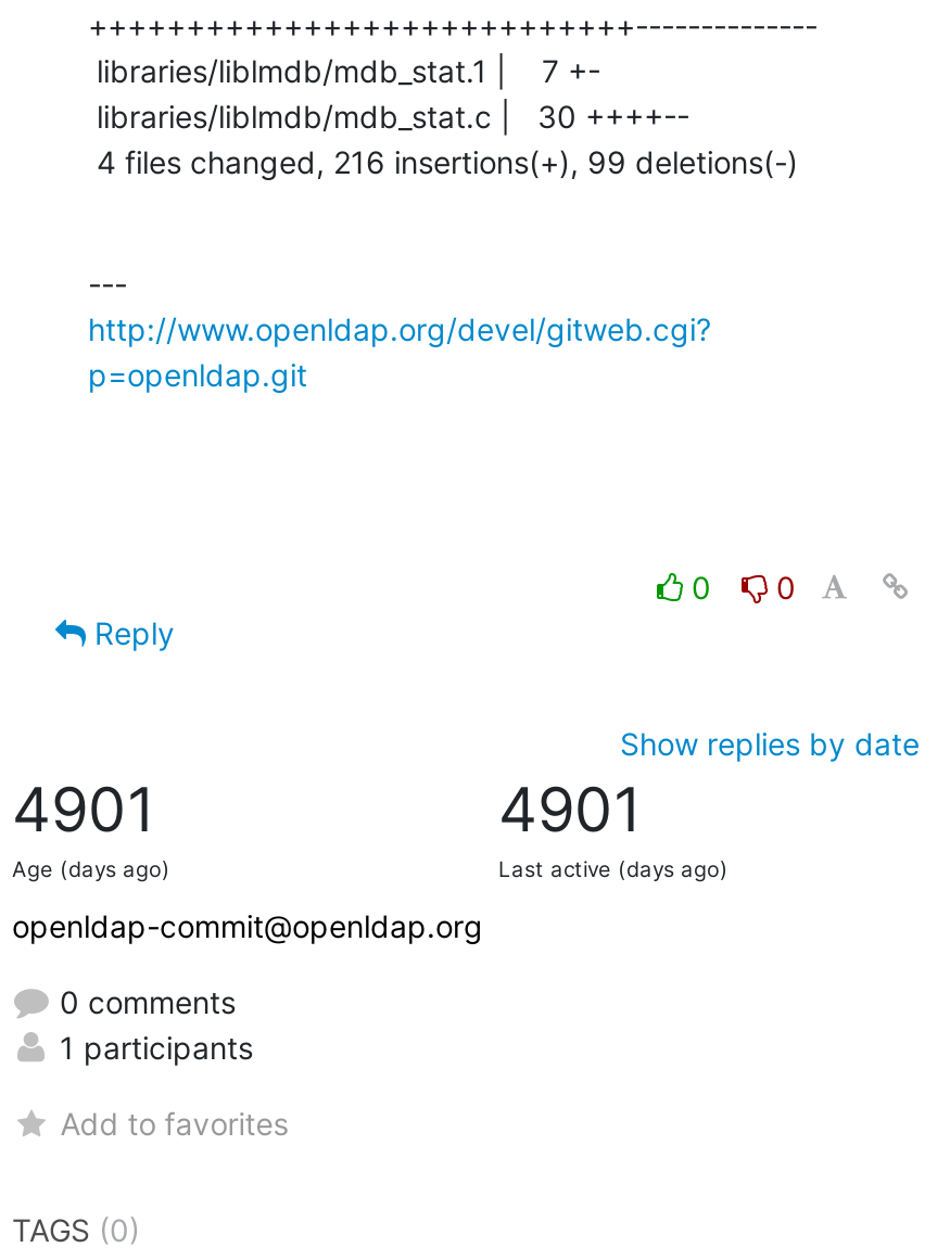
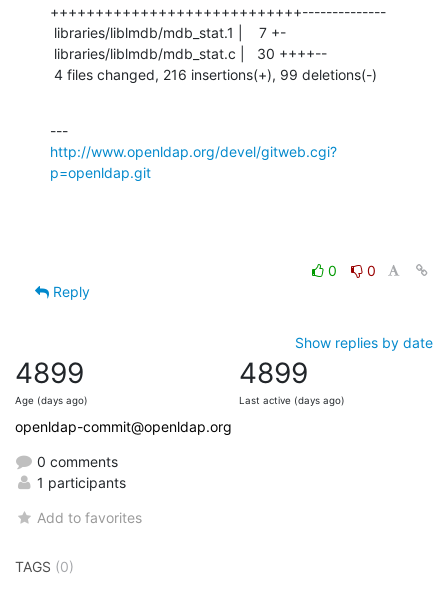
- 4901
+ 4899

- 4901
+ 4899
